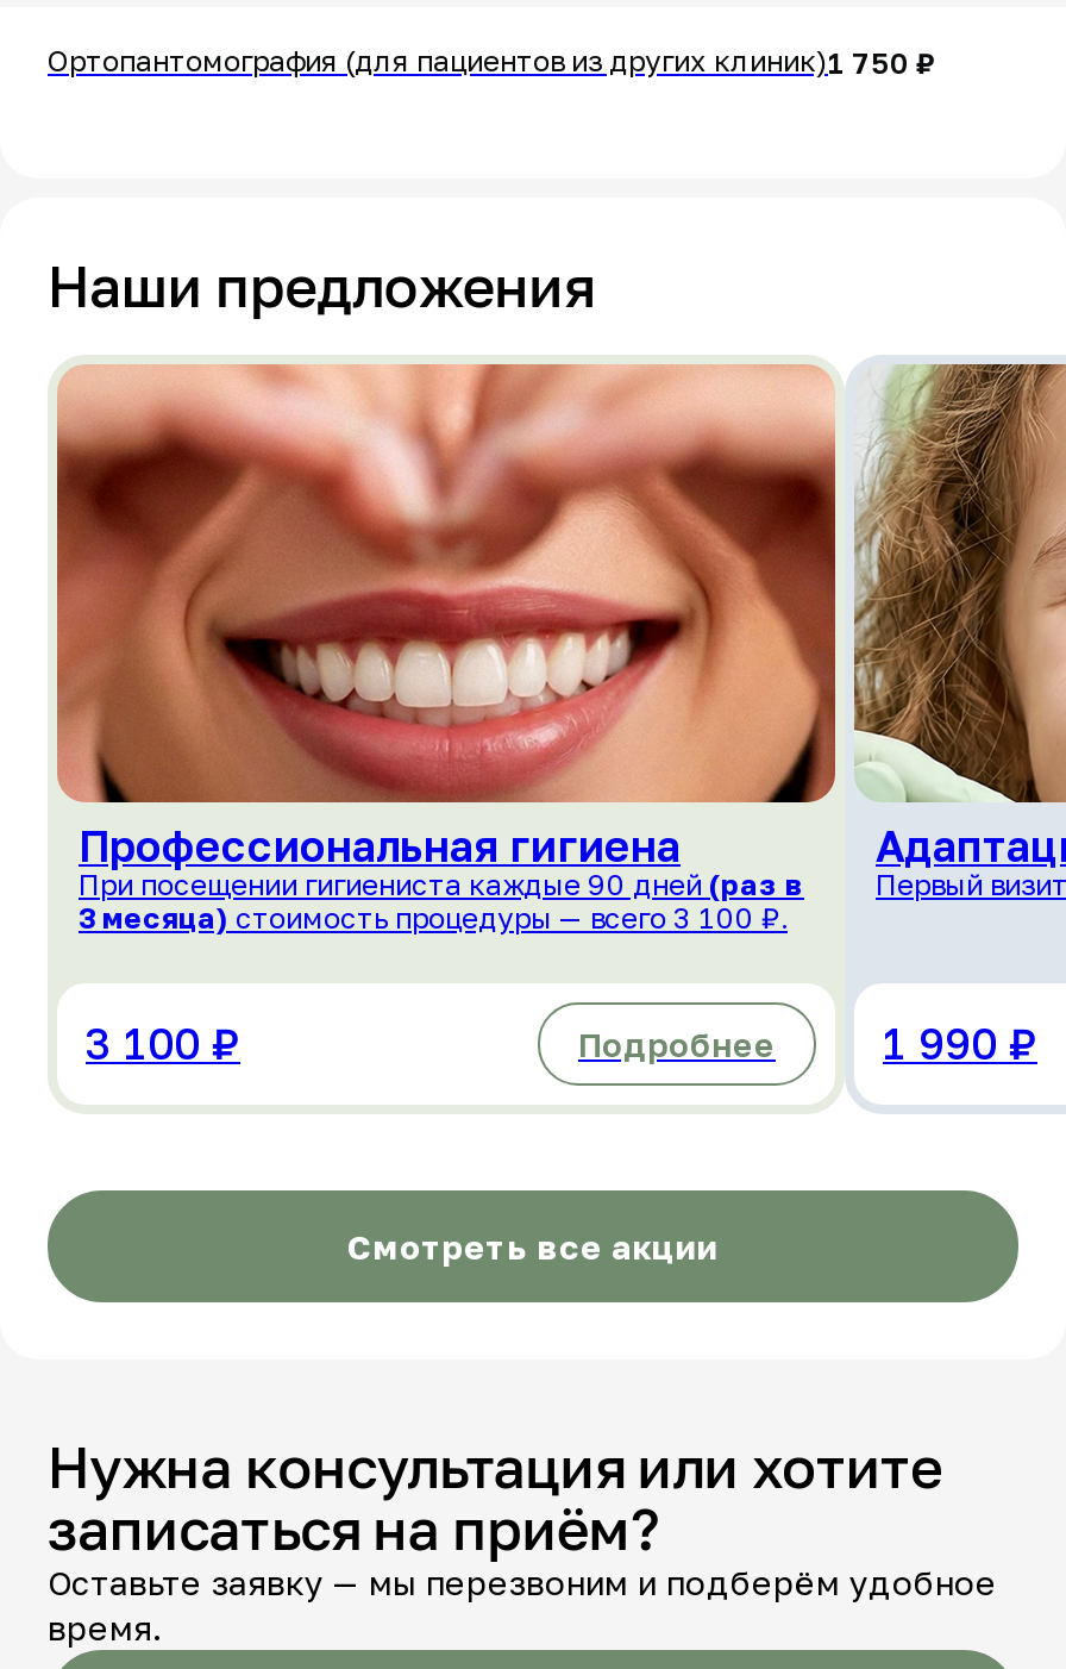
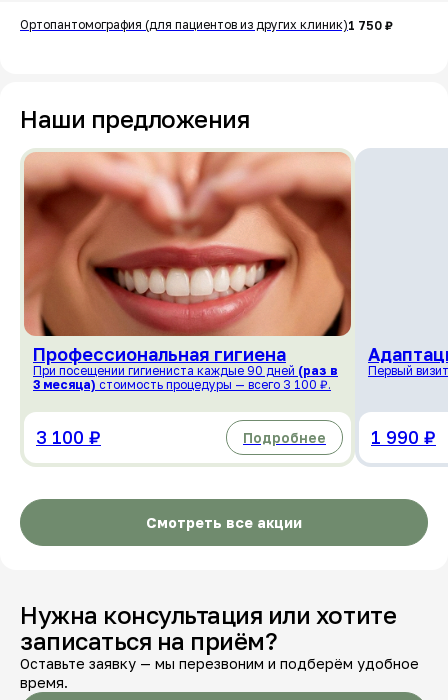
- [image]
